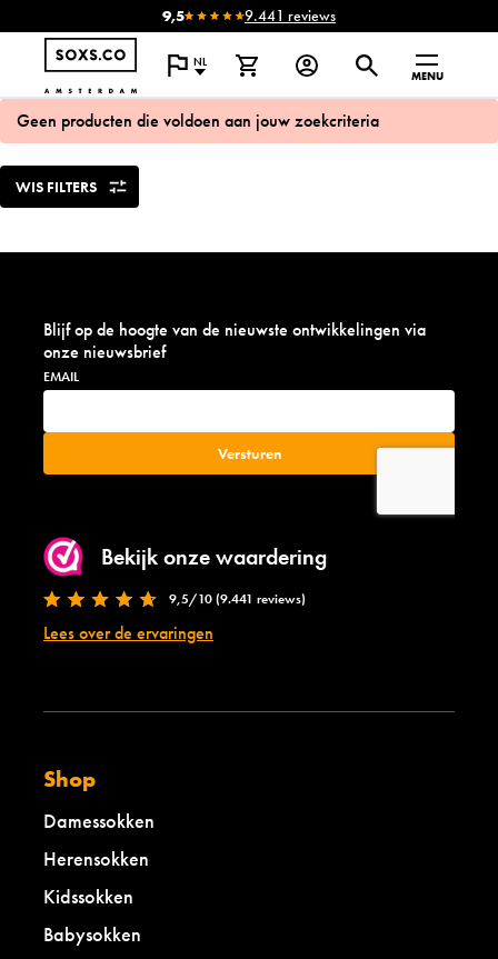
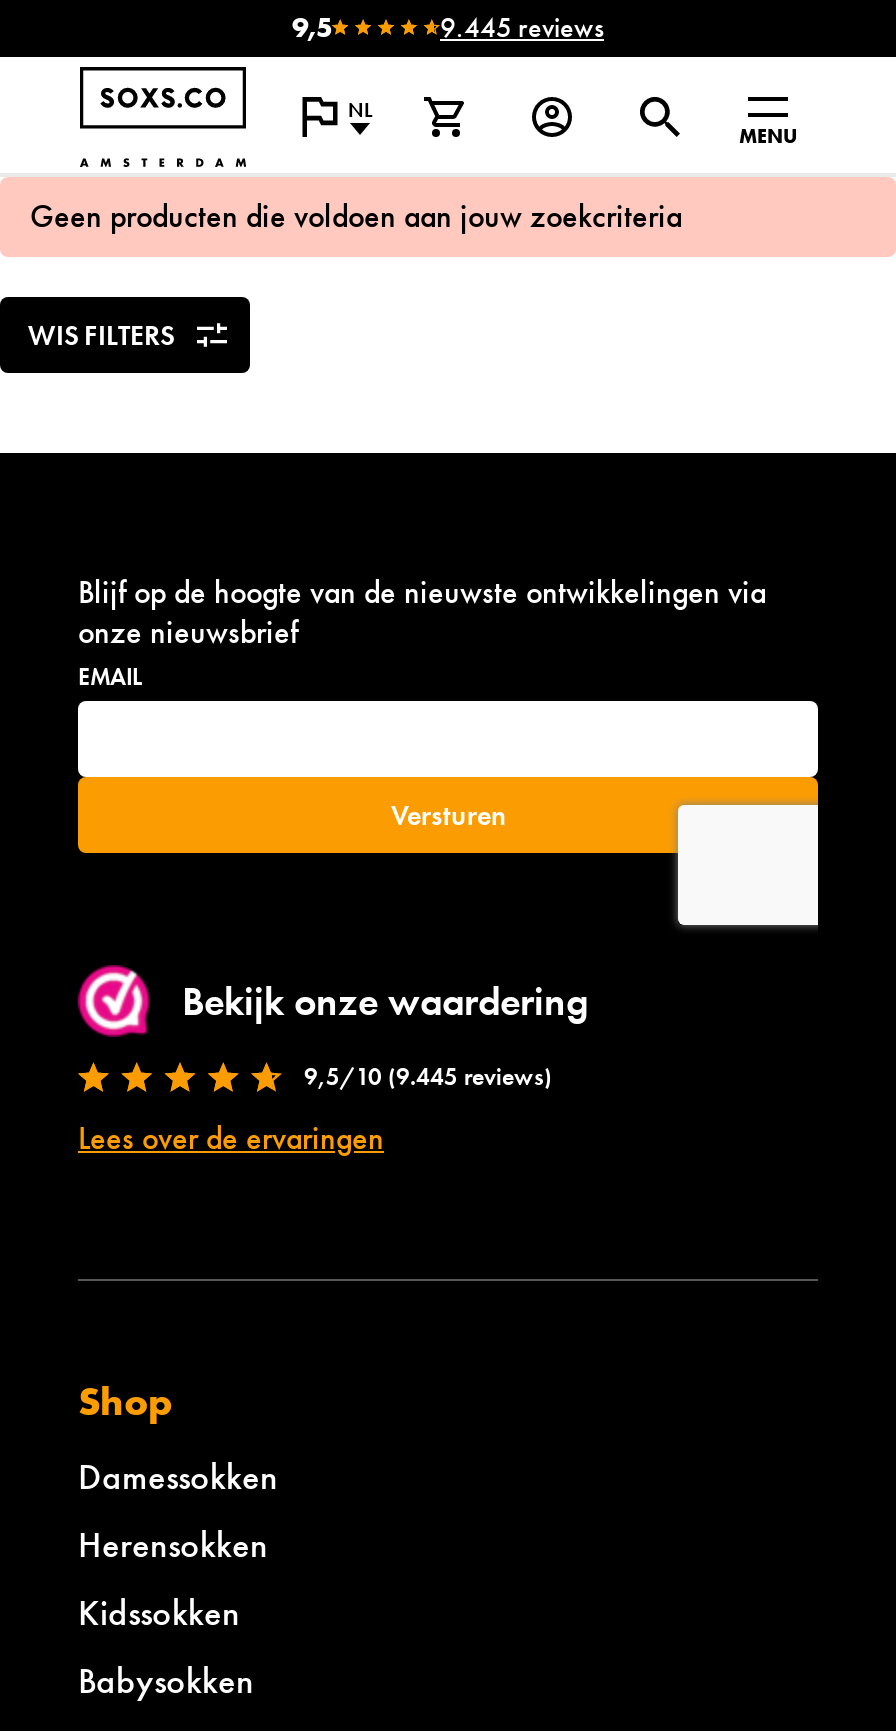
- 9.441 reviews
+ 9.445 reviews

- 9,5/10 (9.441 reviews)
+ 9,5/10 (9.445 reviews)
